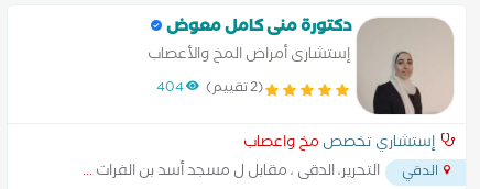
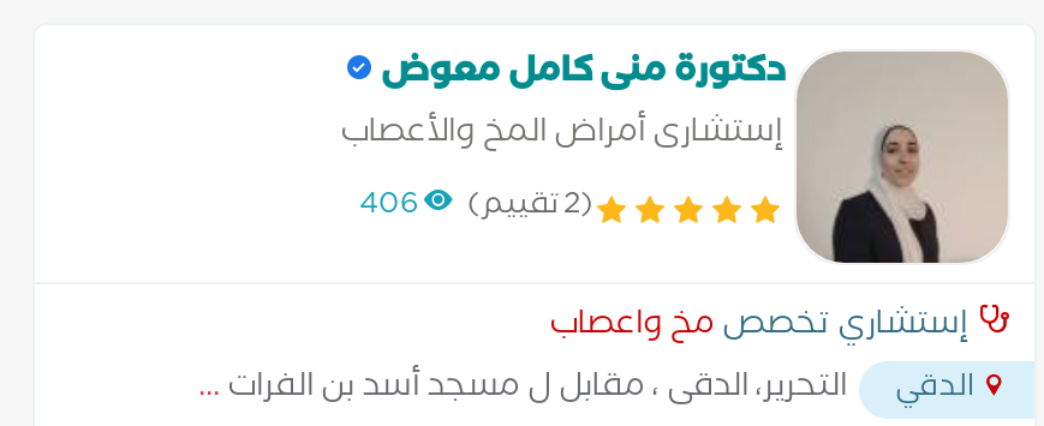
- 404
+ 406
